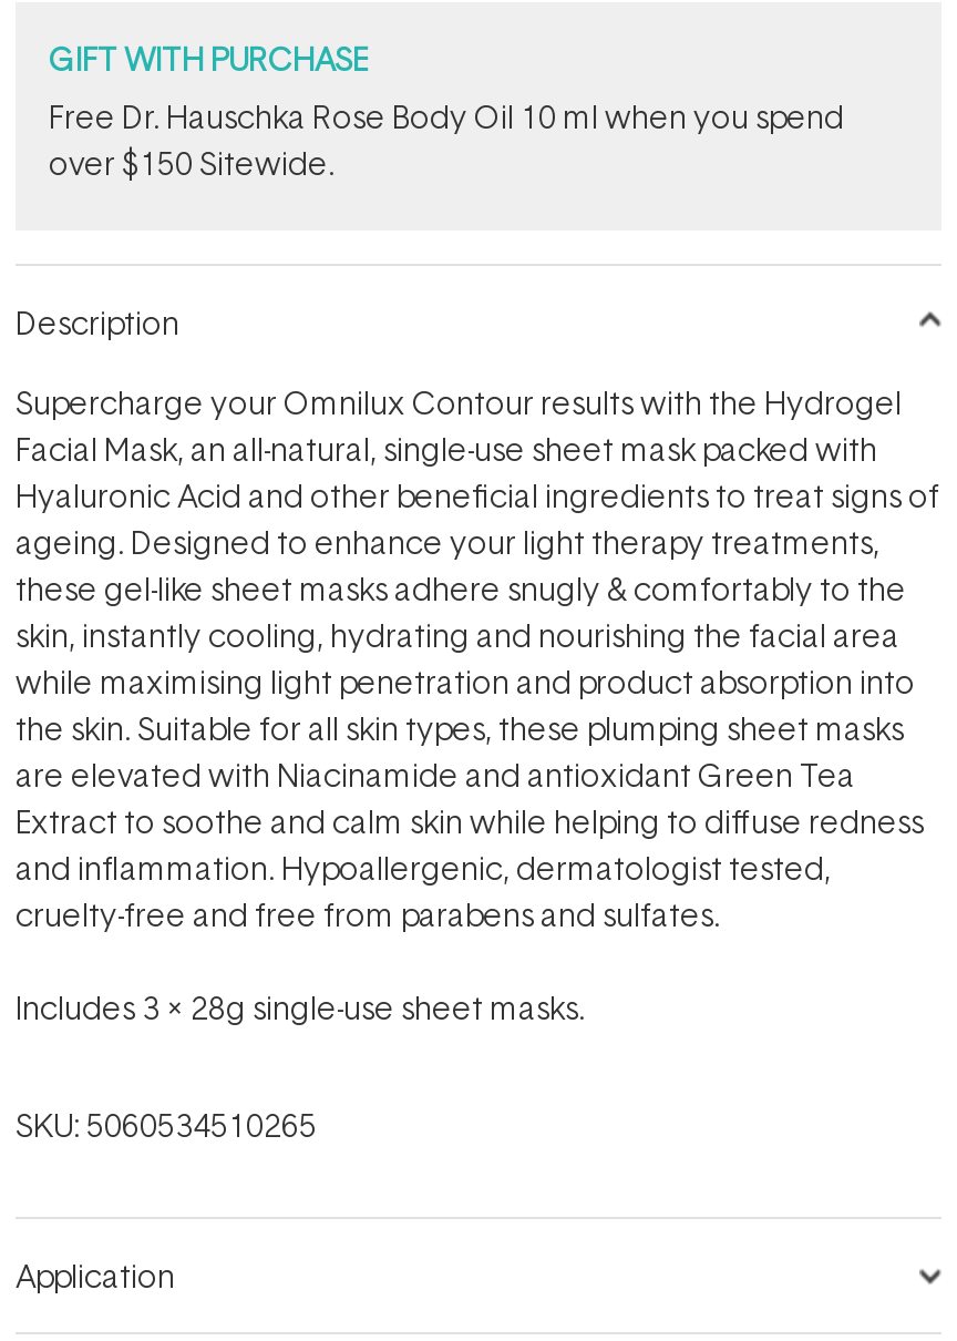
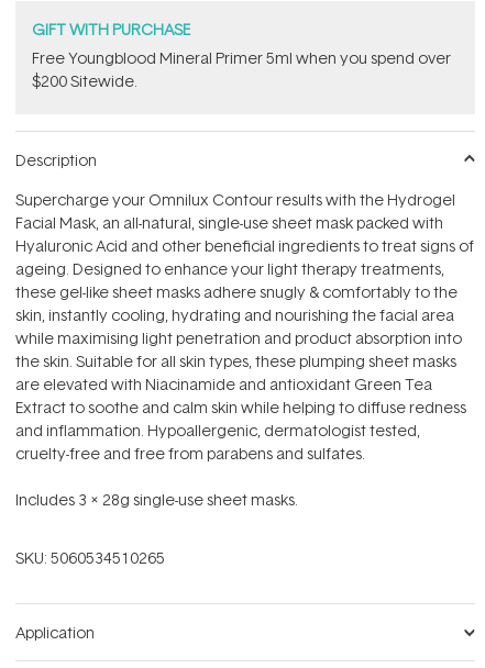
- Free Dr. Hauschka Rose Body Oil 10 ml when you spend
- over $150 Sitewide.
+ Free Youngblood Mineral Primer 5ml when you spend over
+ $200 Sitewide.
